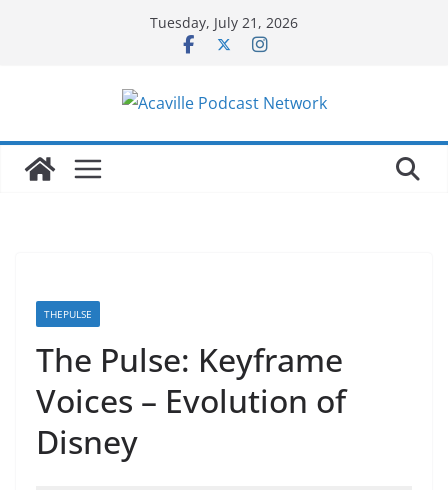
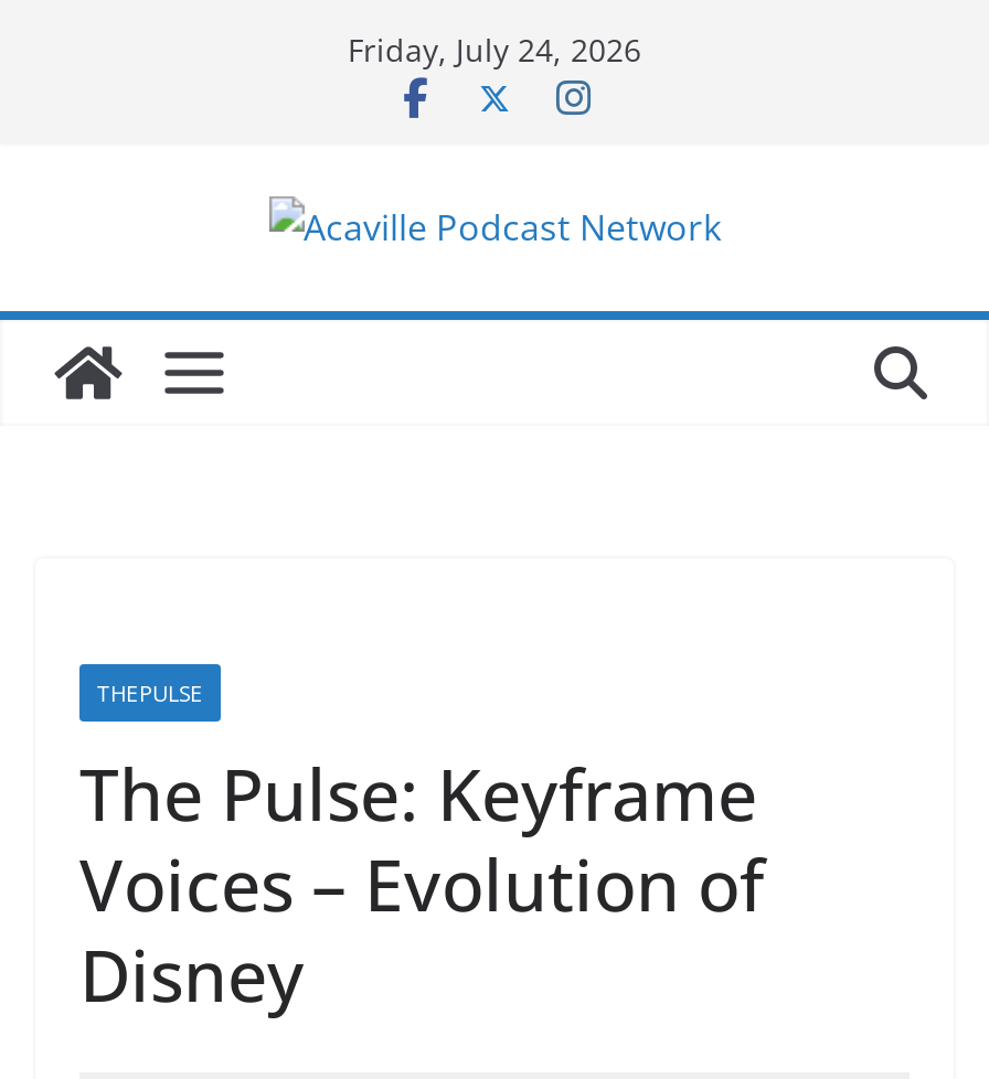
- Tuesday, July 21, 2026
+ Friday, July 24, 2026
